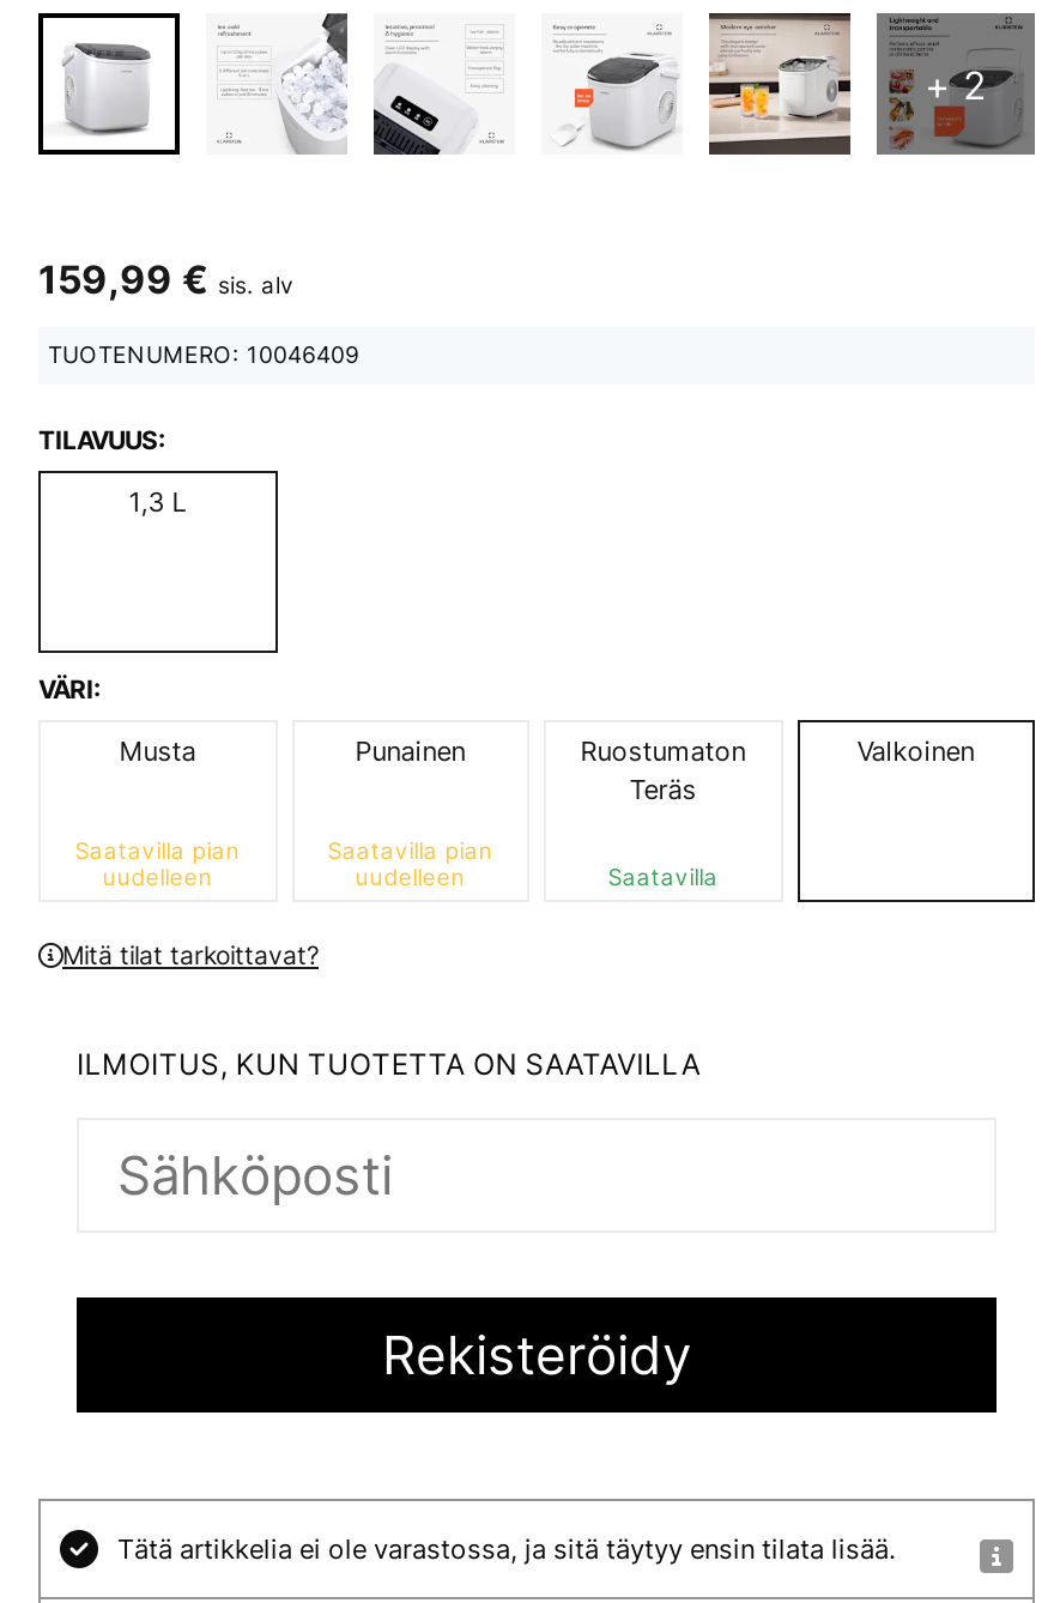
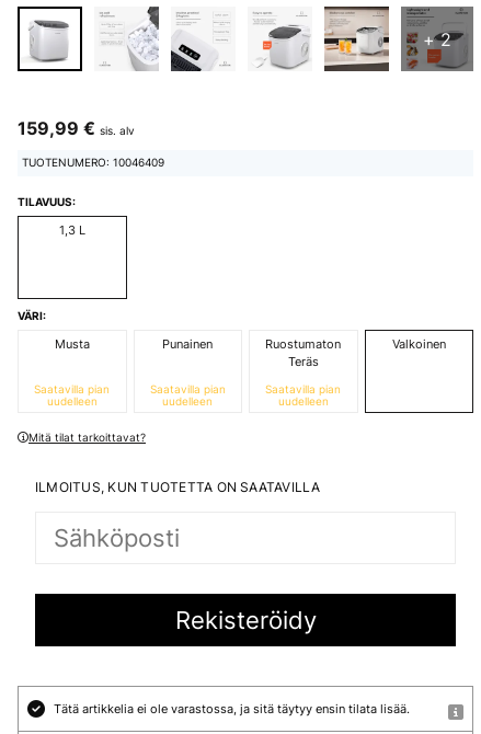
- Saatavilla
+ Saatavilla pian
+ uudelleen
